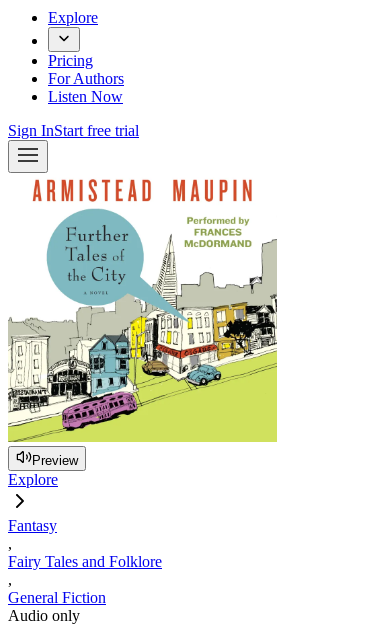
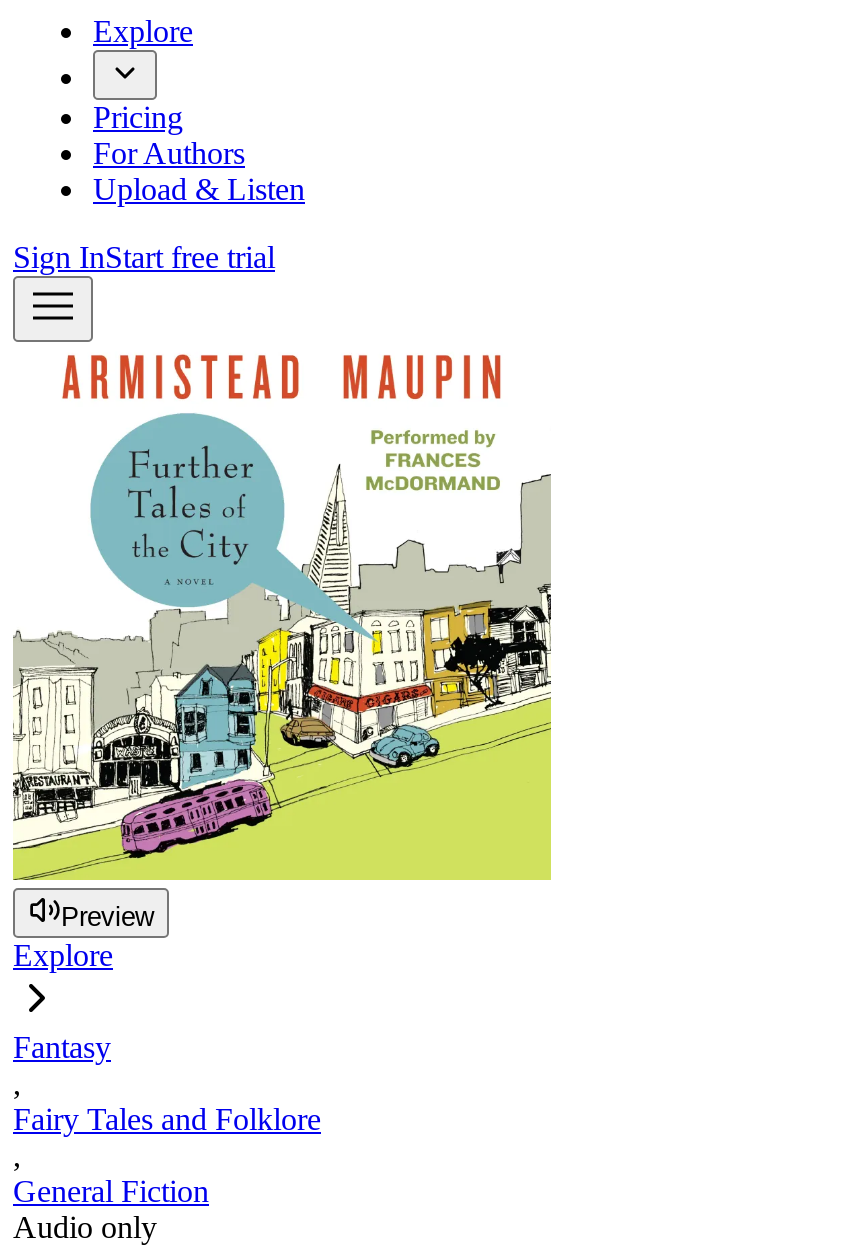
- Listen Now
+ Upload & Listen
